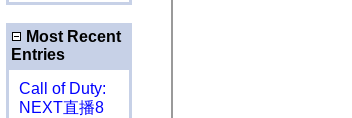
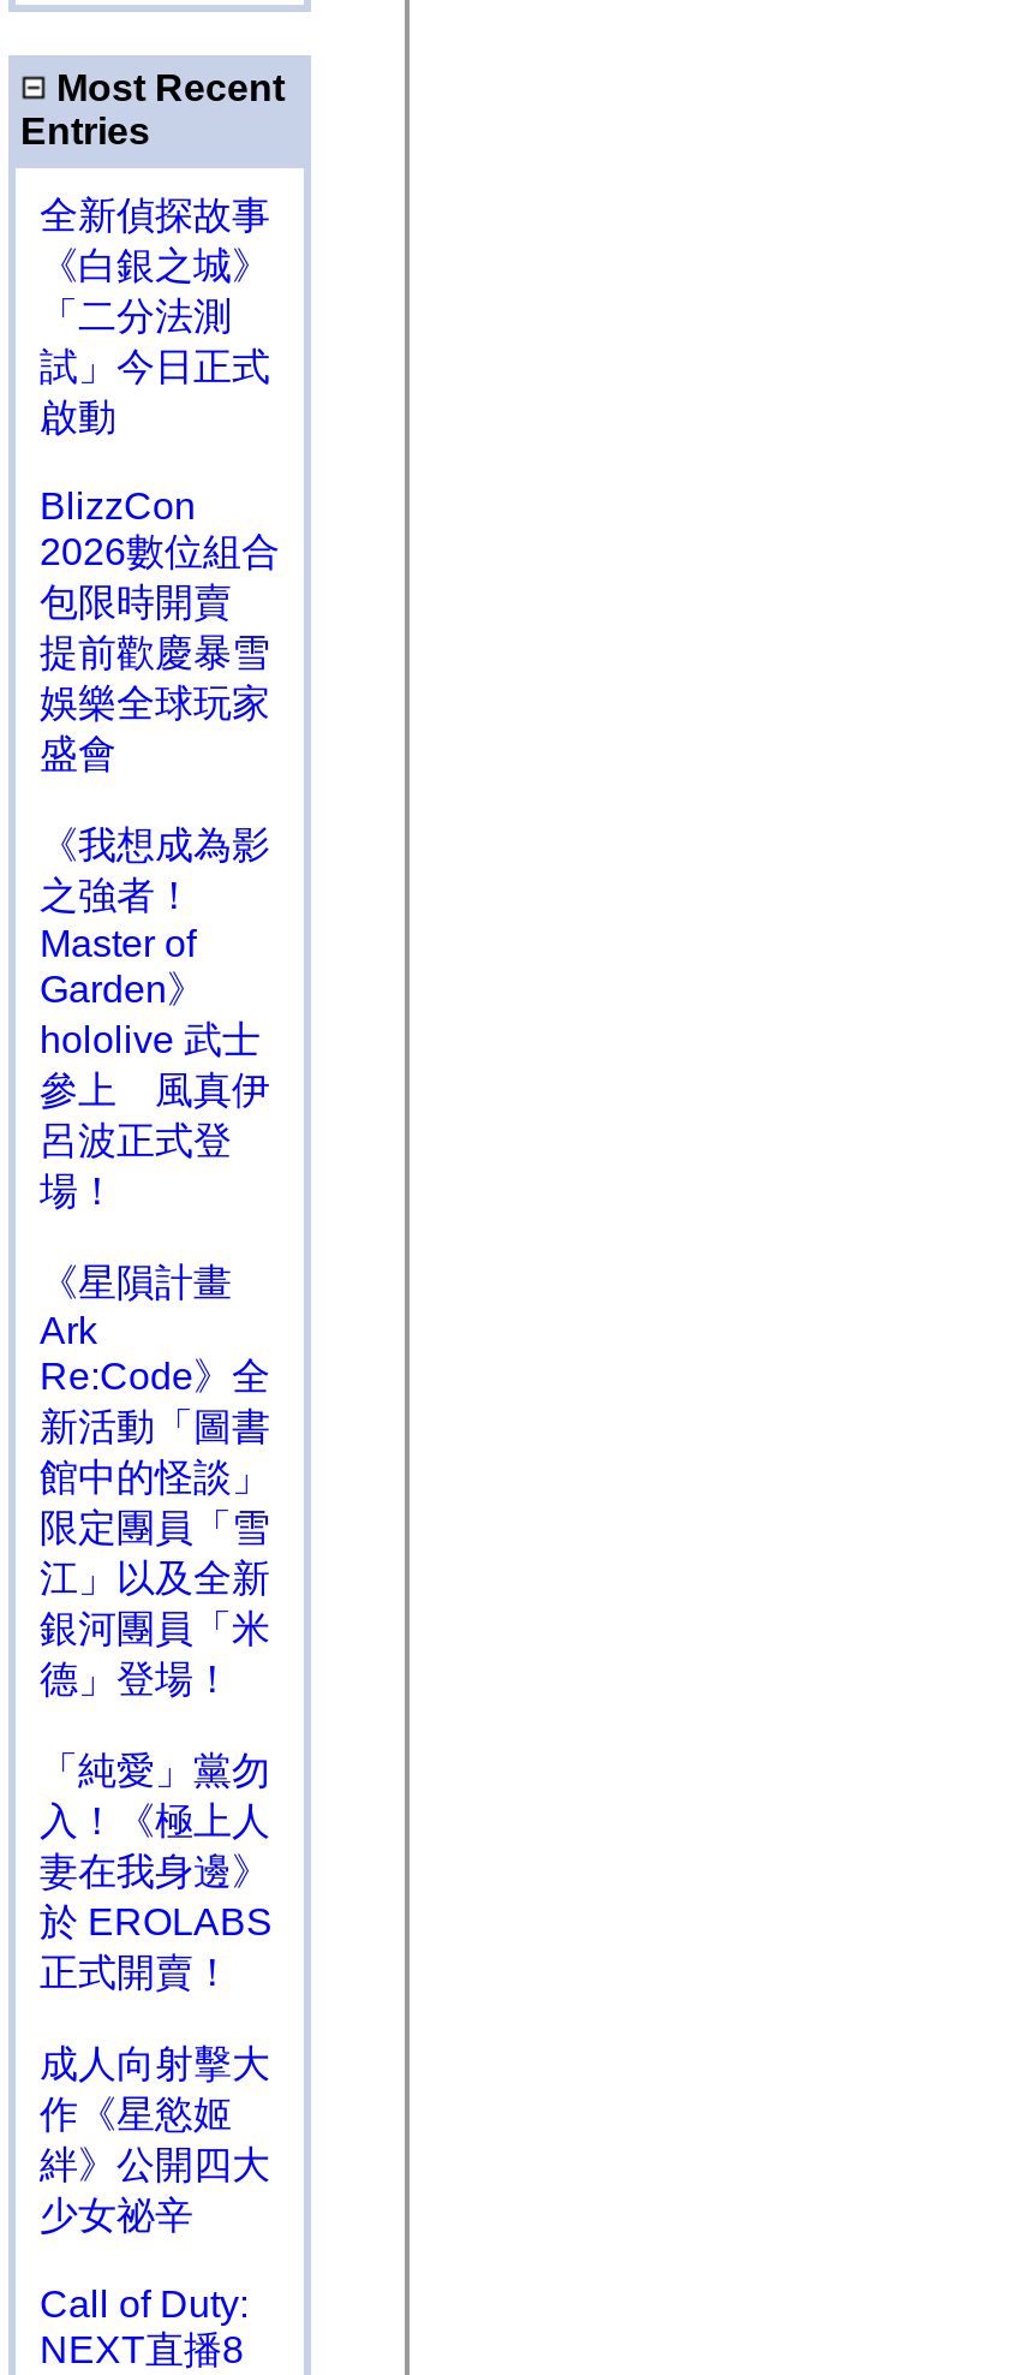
+ 全新偵探故事
+ 《白銀之城》
+ 「二分法測
+ 試」今日正式
+ 啟動
+ BlizzCon
+ 2026數位組合
+ 包限時開賣
+ 提前歡慶暴雪
+ 娛樂全球玩家
+ 盛會
+ 《我想成為影
+ 之強者！
+ Master of
+ Garden》
+ hololive 武士
+ 參上 風真伊
+ 呂波正式登
+ 場！
+ 《星隕計畫
+ Ark
+ Re:Code》全
+ 新活動「圖書
+ 館中的怪談」
+ 限定團員「雪
+ 江」以及全新
+ 銀河團員「米
+ 德」登場！
+ 「純愛」黨勿
+ 入！《極上人
+ 妻在我身邊》
+ 於 EROLABS
+ 正式開賣！
+ 成人向射擊大
+ 作《星慾姬
+ 絆》公開四大
+ 少女祕辛
